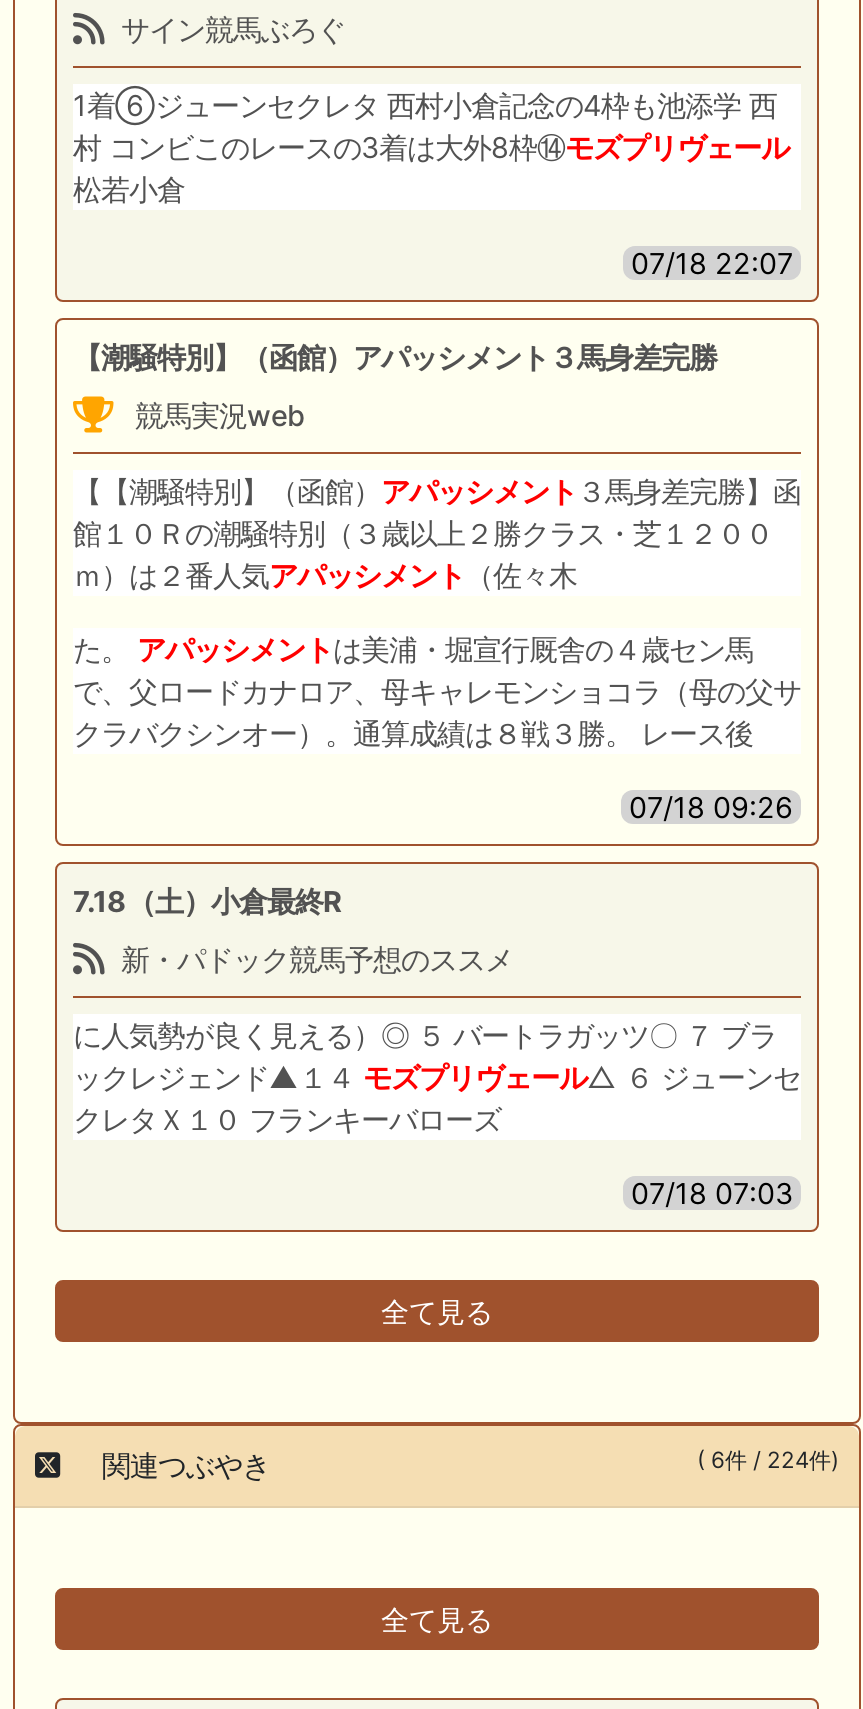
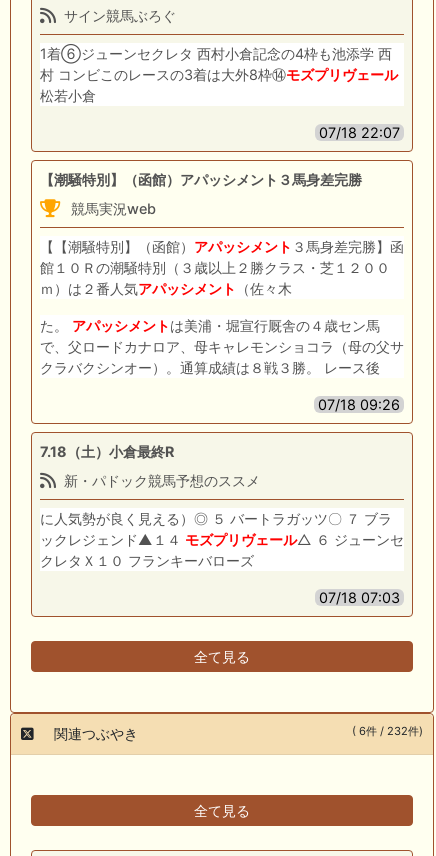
- ( 6件 / 224件)
+ ( 6件 / 232件)
